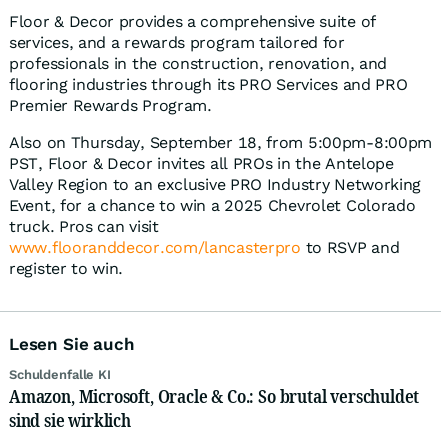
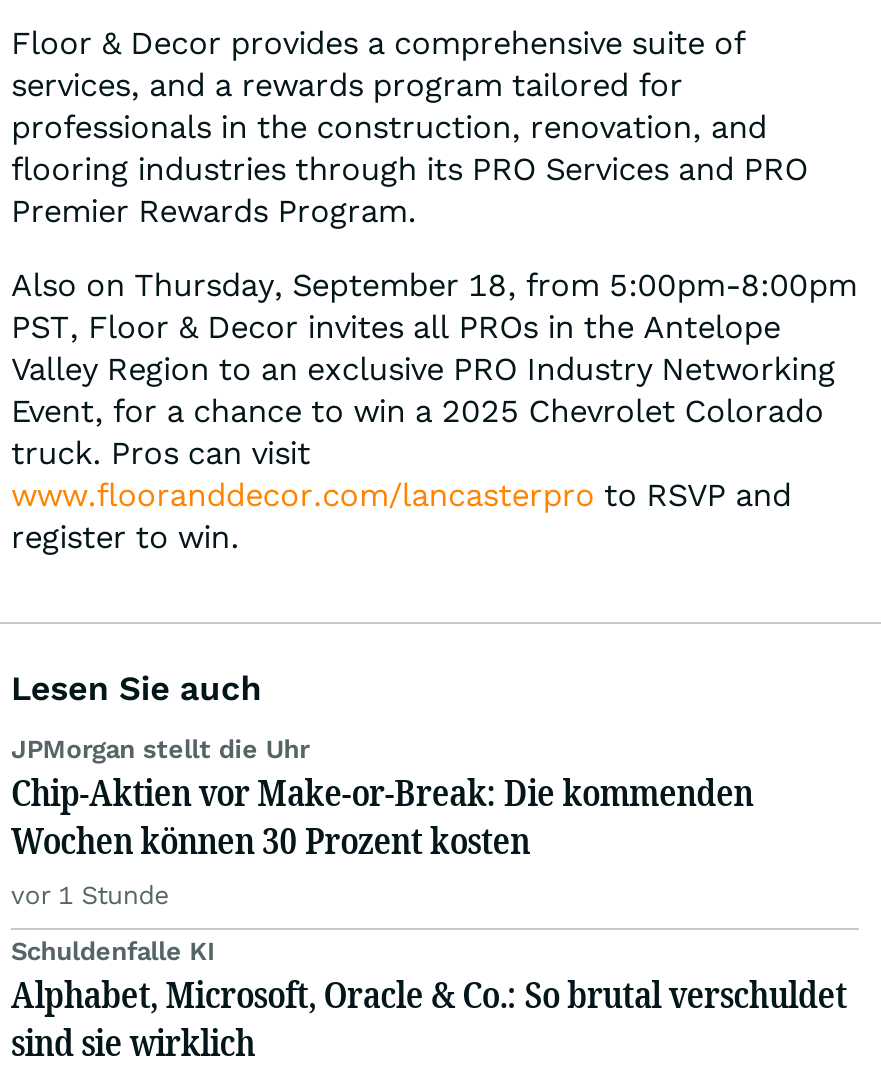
+ JPMorgan stellt die Uhr
+ Chip-Aktien vor Make-or-Break: Die kommenden
+ Wochen können 30 Prozent kosten
+ vor 1 Stunde

- Amazon, Microsoft, Oracle & Co.: So brutal verschuldet
+ Alphabet, Microsoft, Oracle & Co.: So brutal verschuldet
